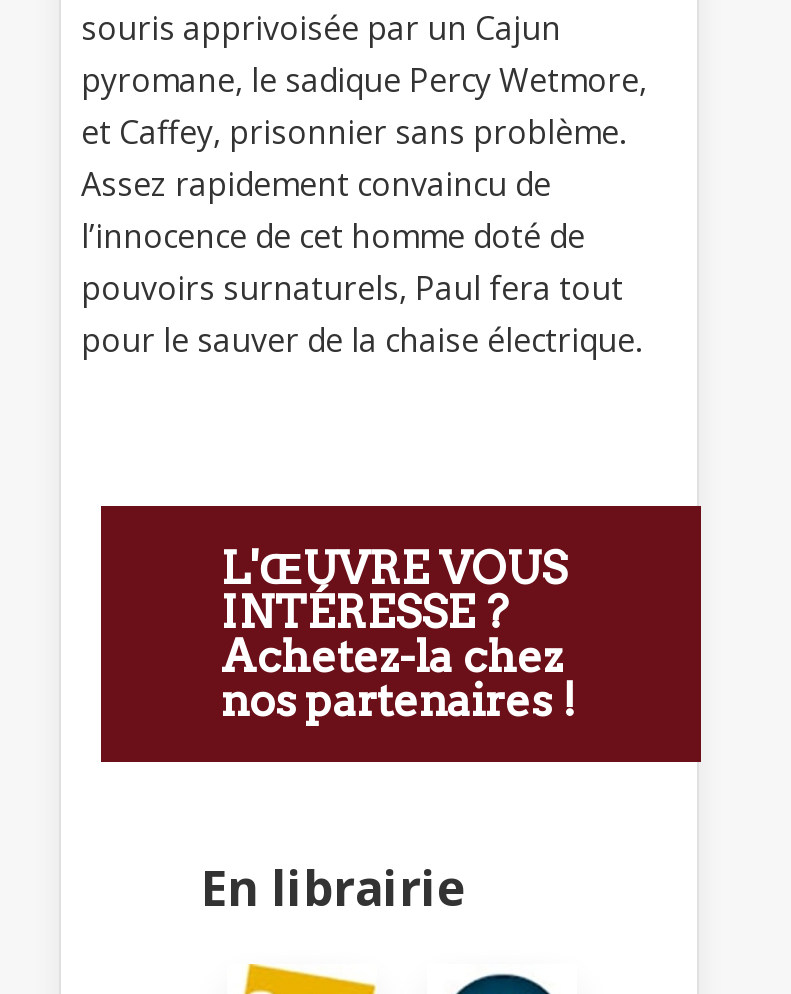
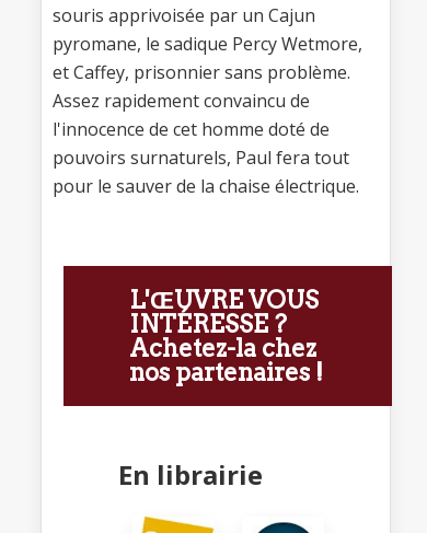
- l’innocence de cet homme doté de
+ l'innocence de cet homme doté de
